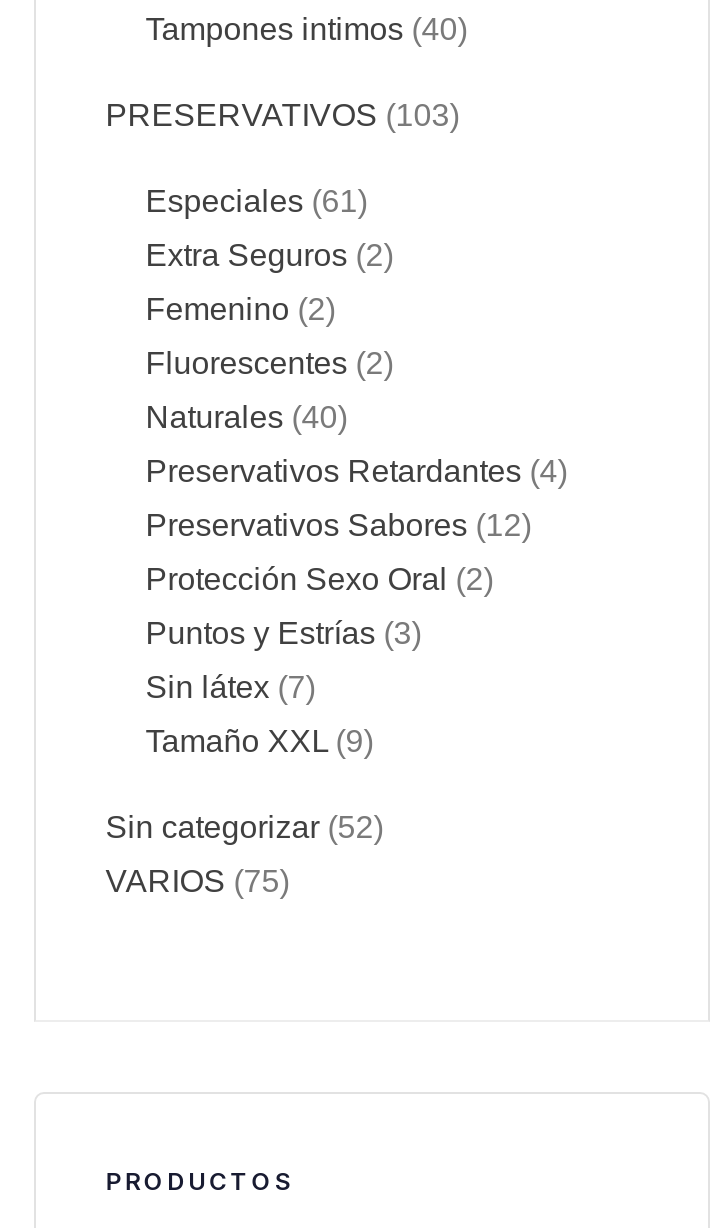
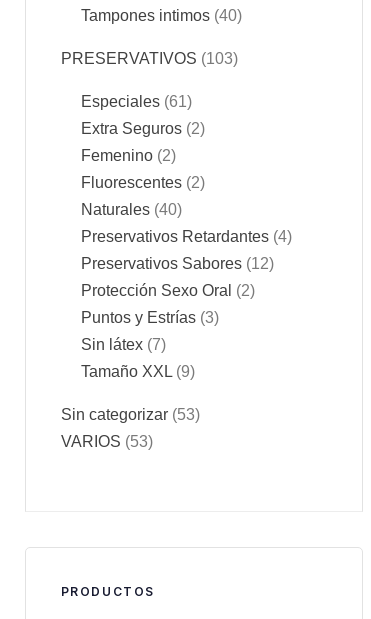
- Sin categorizar 52
+ Sin categorizar 53

- VARIOS 75
+ VARIOS 53
